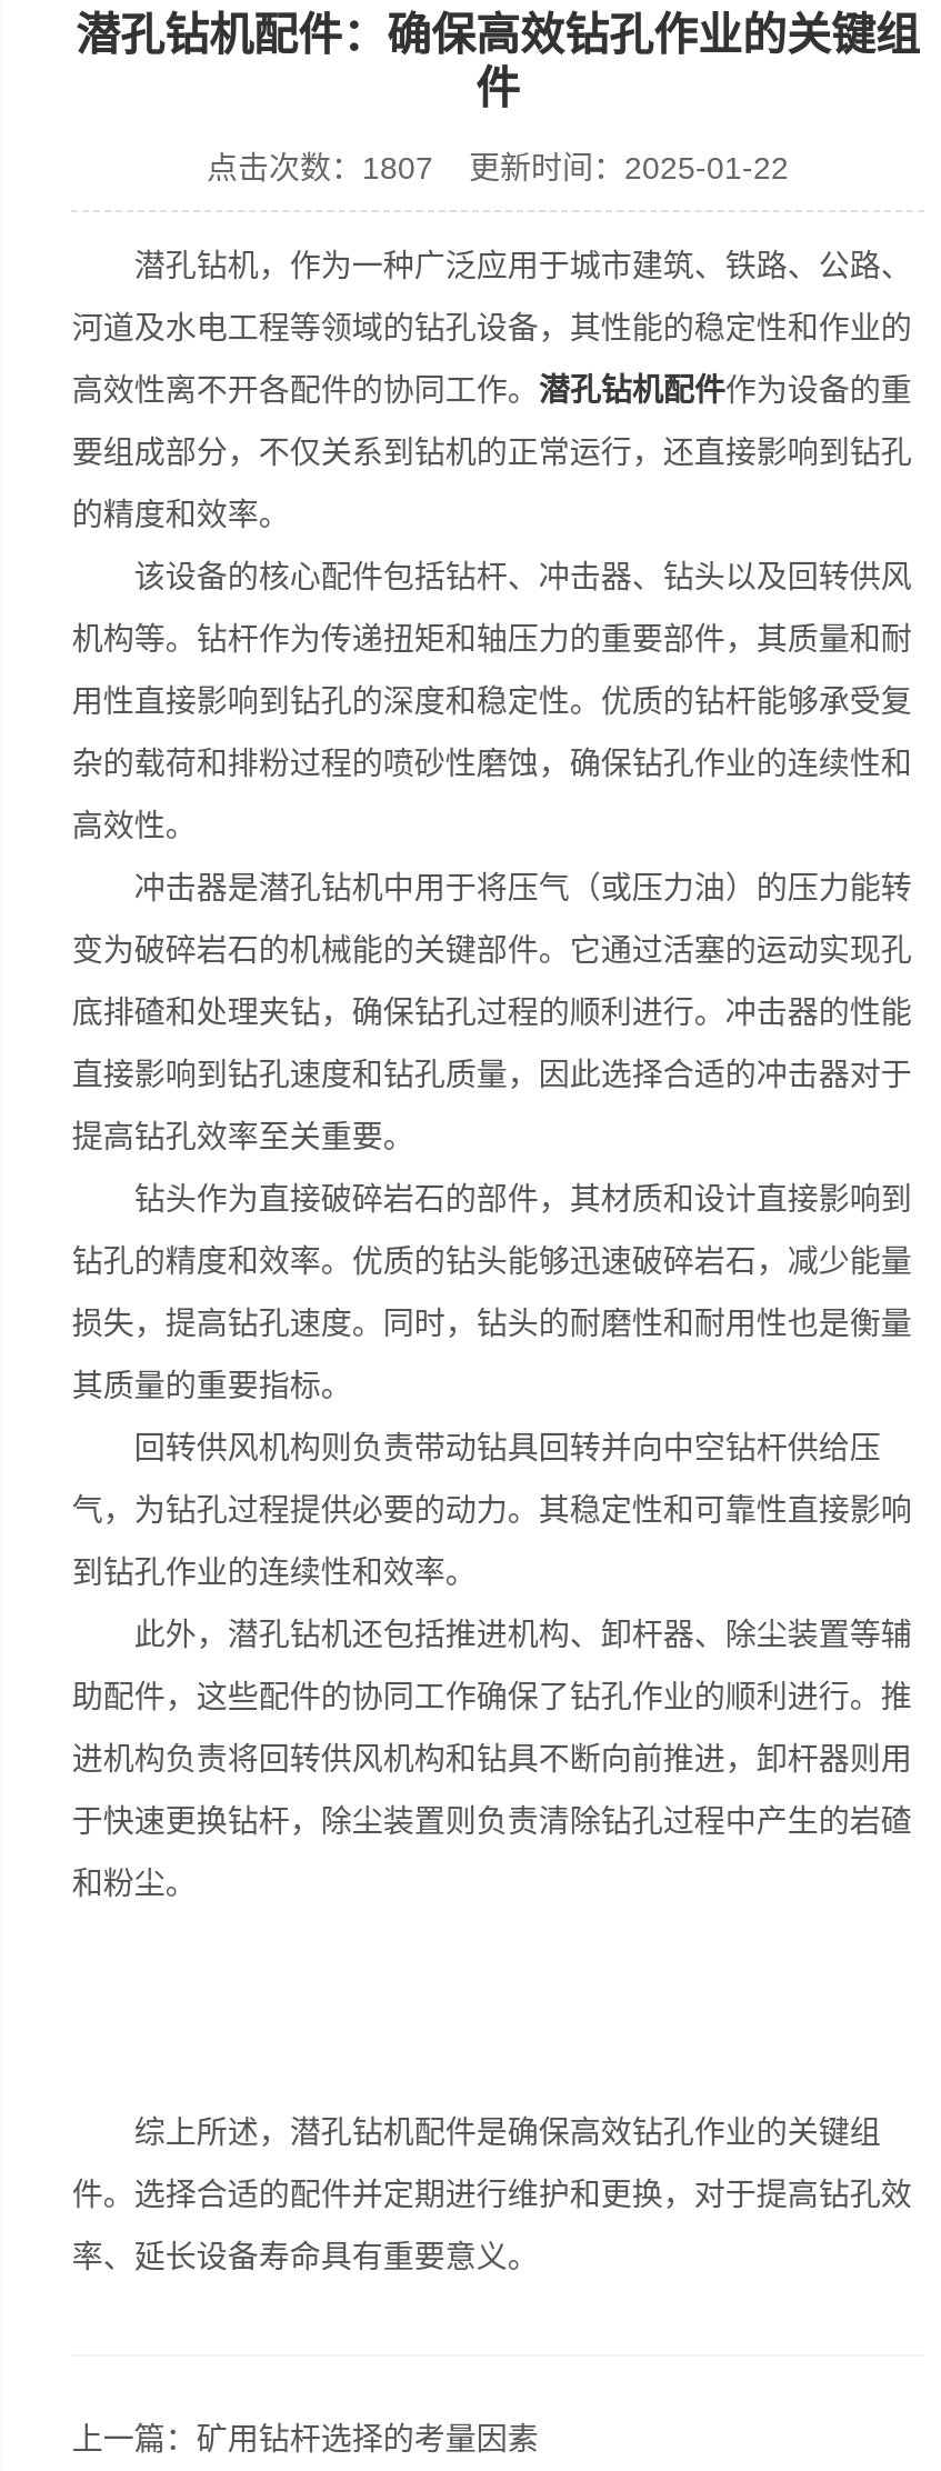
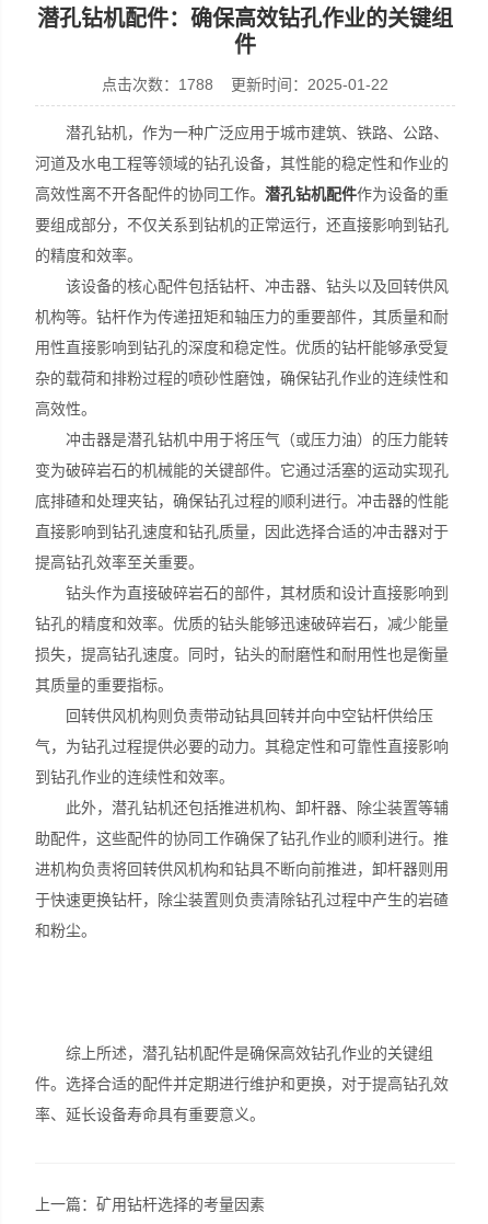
- 点击次数：1807 更新时间：2025-01-22
+ 点击次数：1788 更新时间：2025-01-22
